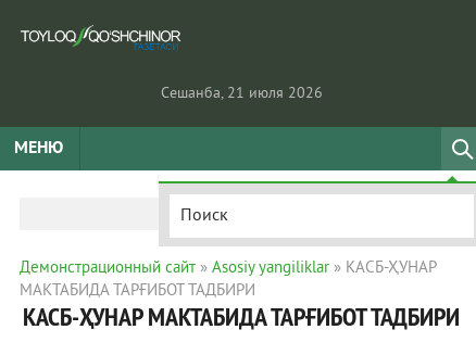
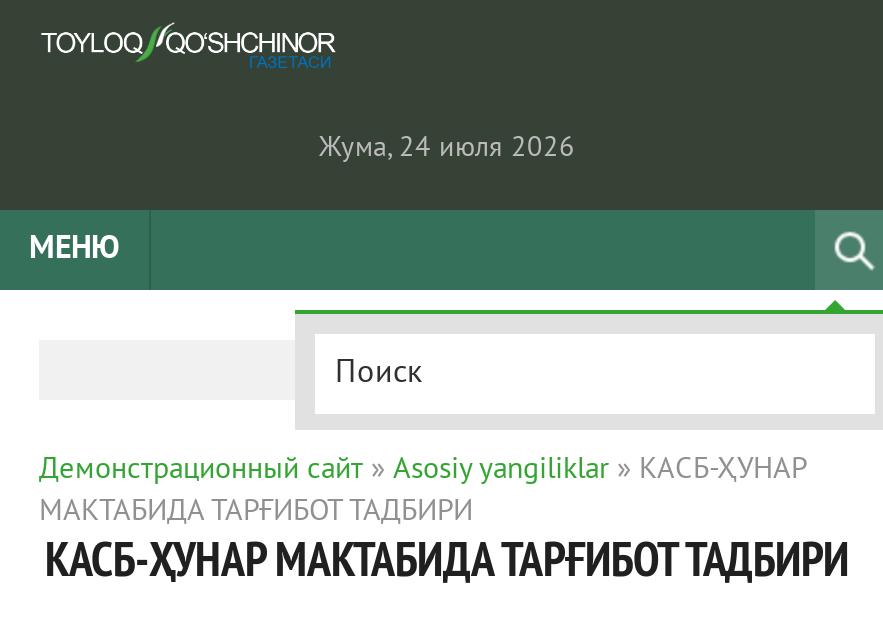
- Сешанба, 21 июля 2026
+ Жума, 24 июля 2026
